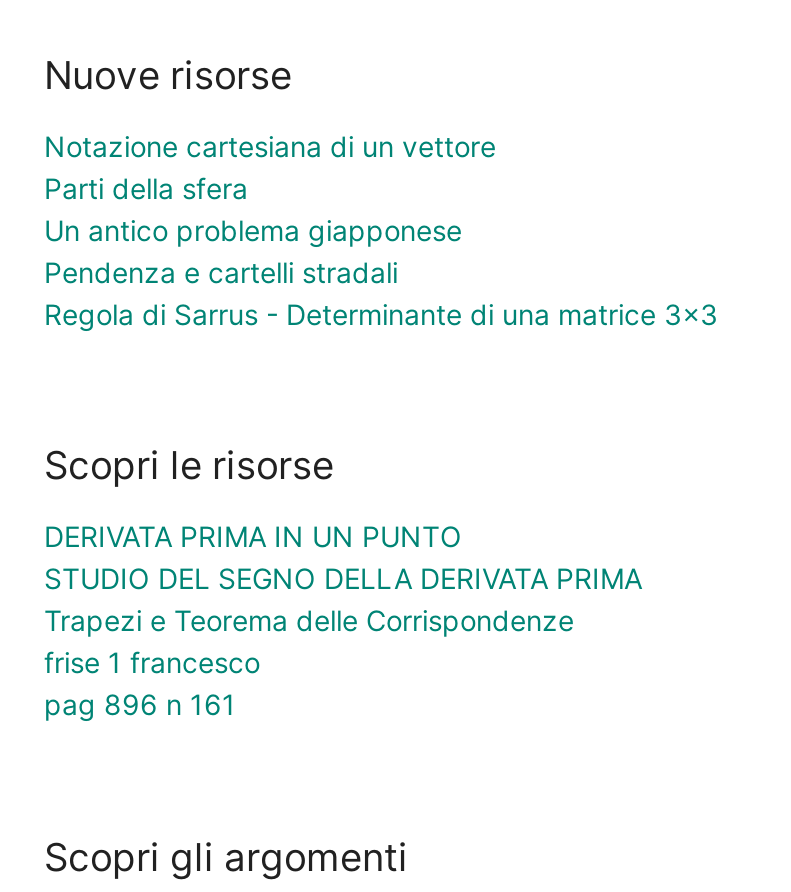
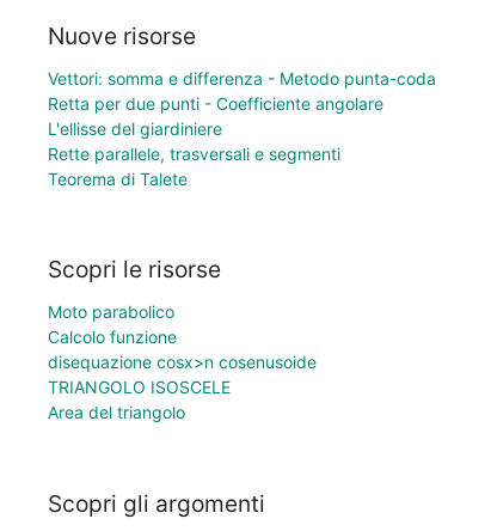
- Notazione cartesiana di un vettore
- Parti della sfera
- Un antico problema giapponese
- Pendenza e cartelli stradali
- Regola di Sarrus - Determinante di una matrice 3×3
+ Vettori: somma e differenza - Metodo punta-coda
+ Retta per due punti - Coefficiente angolare
+ L'ellisse del giardiniere
+ Rette parallele, trasversali e segmenti
+ Teorema di Talete

- DERIVATA PRIMA IN UN PUNTO
- STUDIO DEL SEGNO DELLA DERIVATA PRIMA
- Trapezi e Teorema delle Corrispondenze
- frise 1 francesco
- pag 896 n 161
+ Moto parabolico
+ Calcolo funzione
+ disequazione cosx>n cosenusoide
+ TRIANGOLO ISOSCELE
+ Area del triangolo
